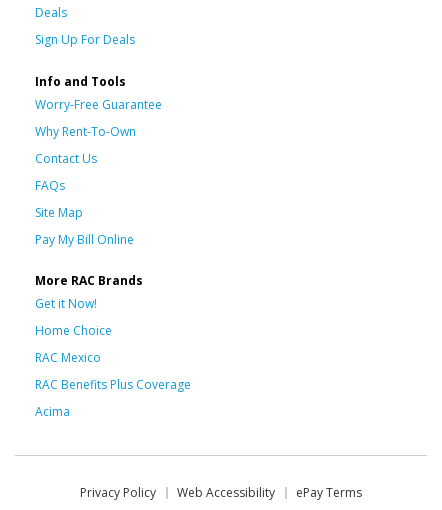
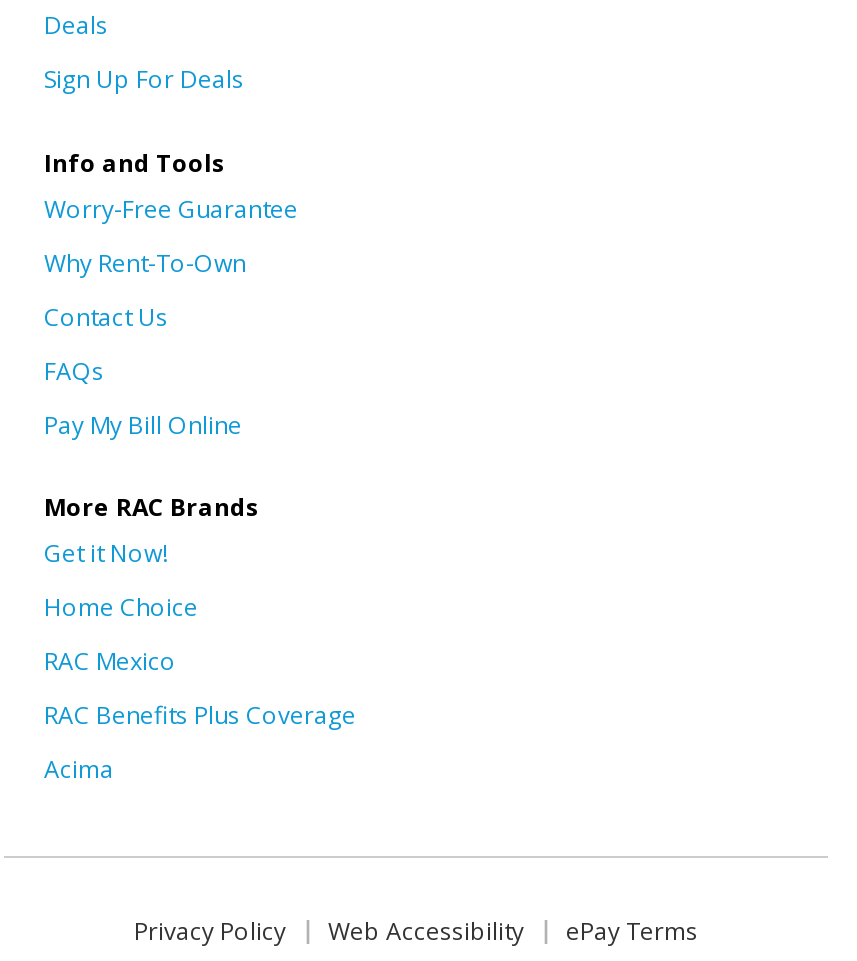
- Site Map
